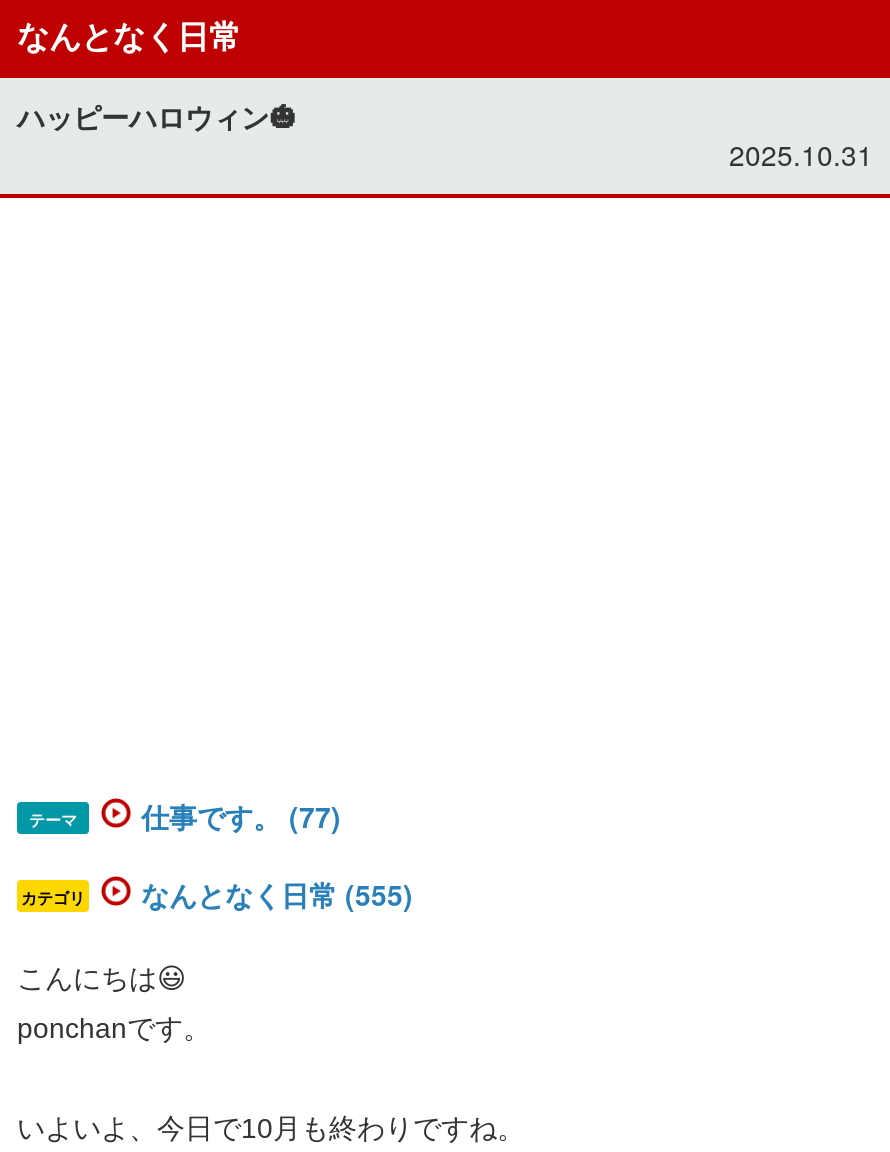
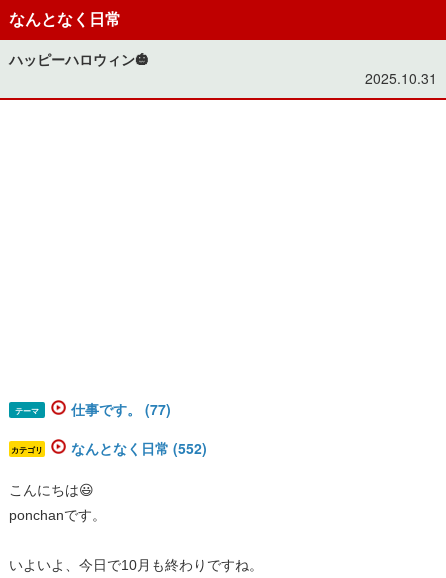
- なんとなく日常 (555)
+ なんとなく日常 (552)
